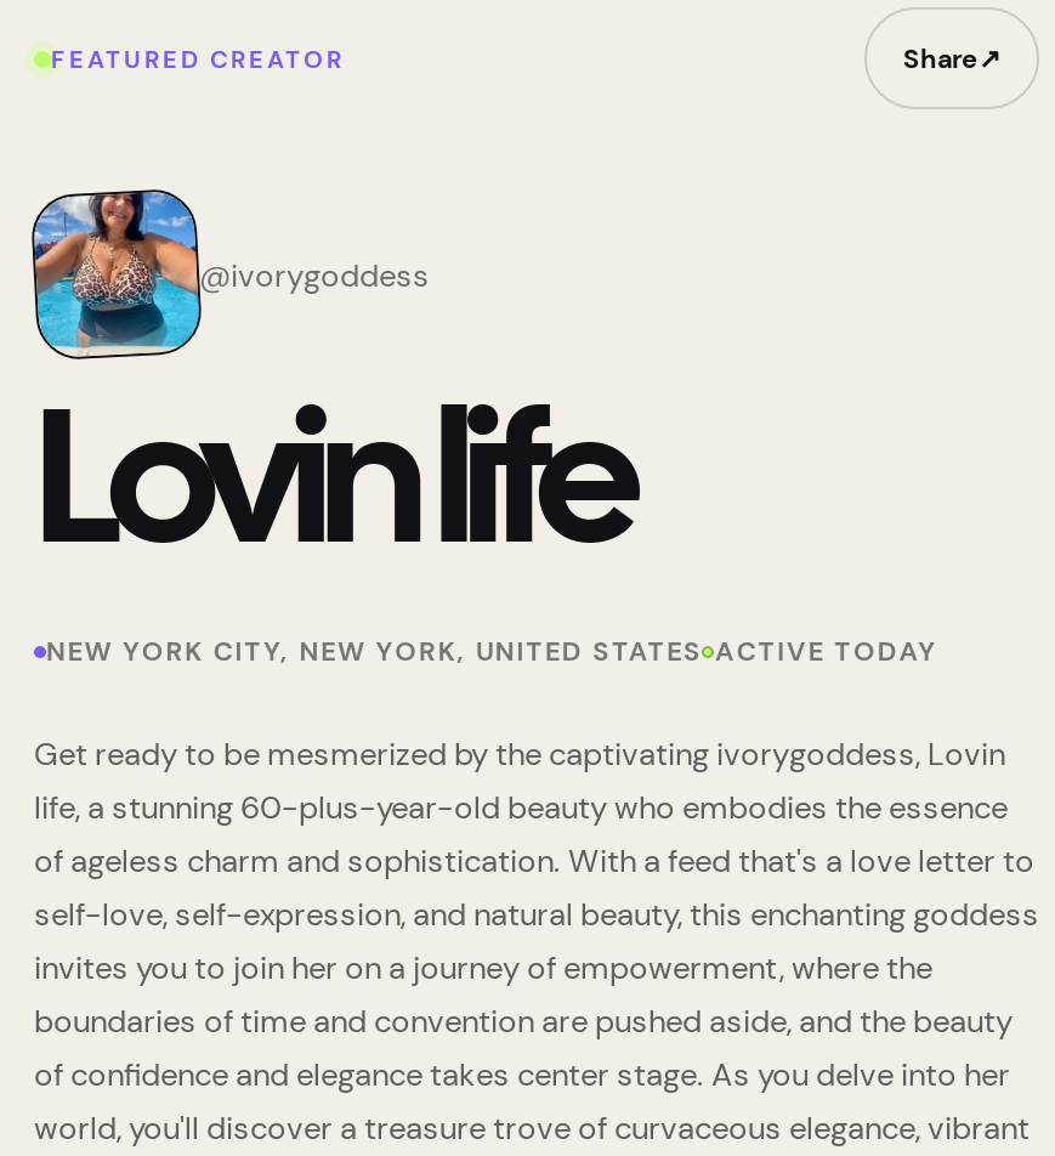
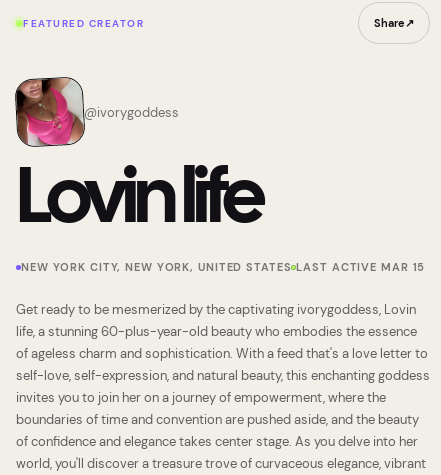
- [image]
+ [image]

- NEW YORK CITY, NEW YORK, UNITED STATES ACTIVE TODAY
+ NEW YORK CITY, NEW YORK, UNITED STATES LAST ACTIVE MAR 15
